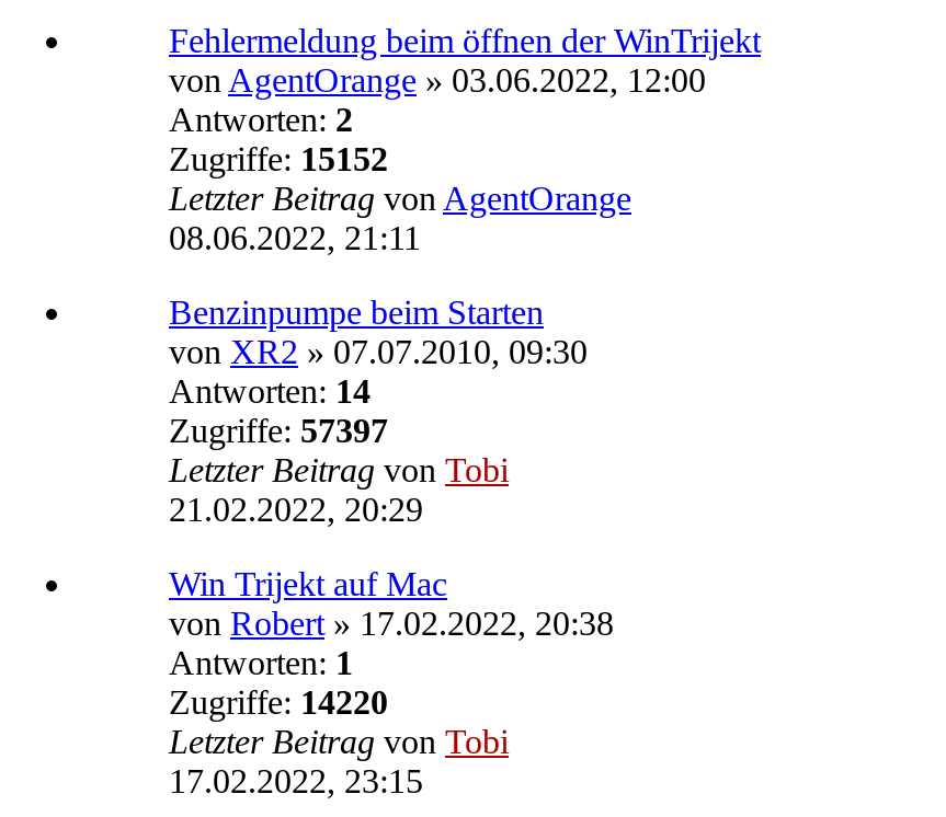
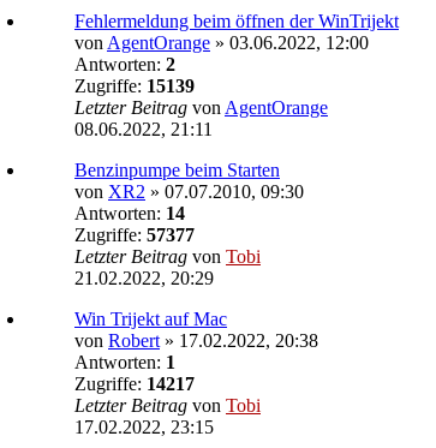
- Zugriffe: 15152
+ Zugriffe: 15139

- Zugriffe: 57397
+ Zugriffe: 57377

- Zugriffe: 14220
+ Zugriffe: 14217
